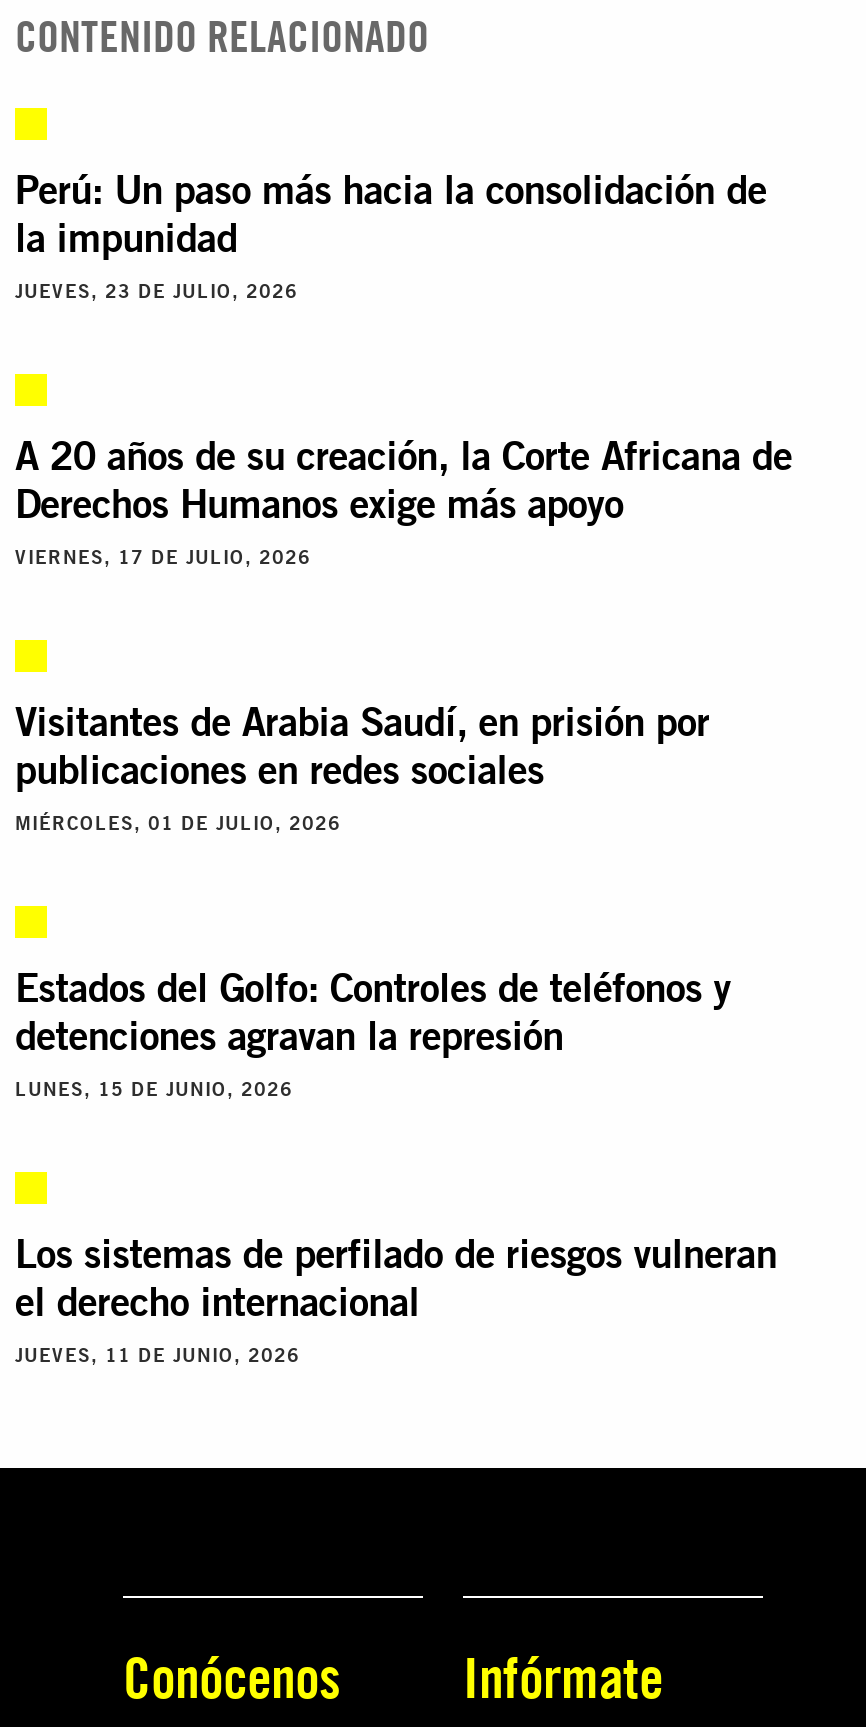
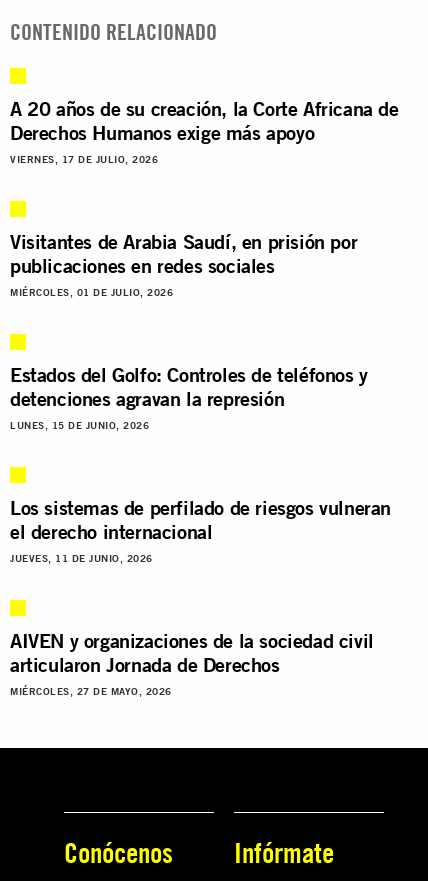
- Perú: Un paso más hacia la consolidación de
- la impunidad
- JUEVES, 23 DE JULIO, 2026

moved up: A 20 años de su creación, la Corte Africana de | Derechos Humanos exige más apoyo | VIERNES, 17 DE JULIO, 2026 | ... | el derecho internacional | JUEVES, 11 DE JUNIO, 2026

+ AIVEN y organizaciones de la sociedad civil
+ articularon Jornada de Derechos
+ MIÉRCOLES, 27 DE MAYO, 2026
